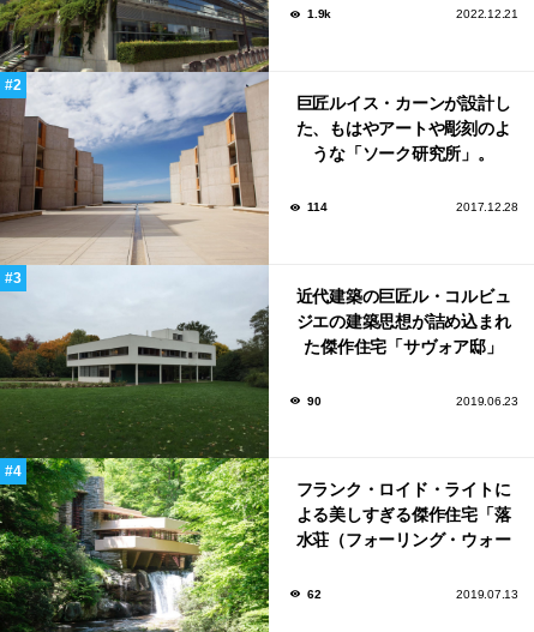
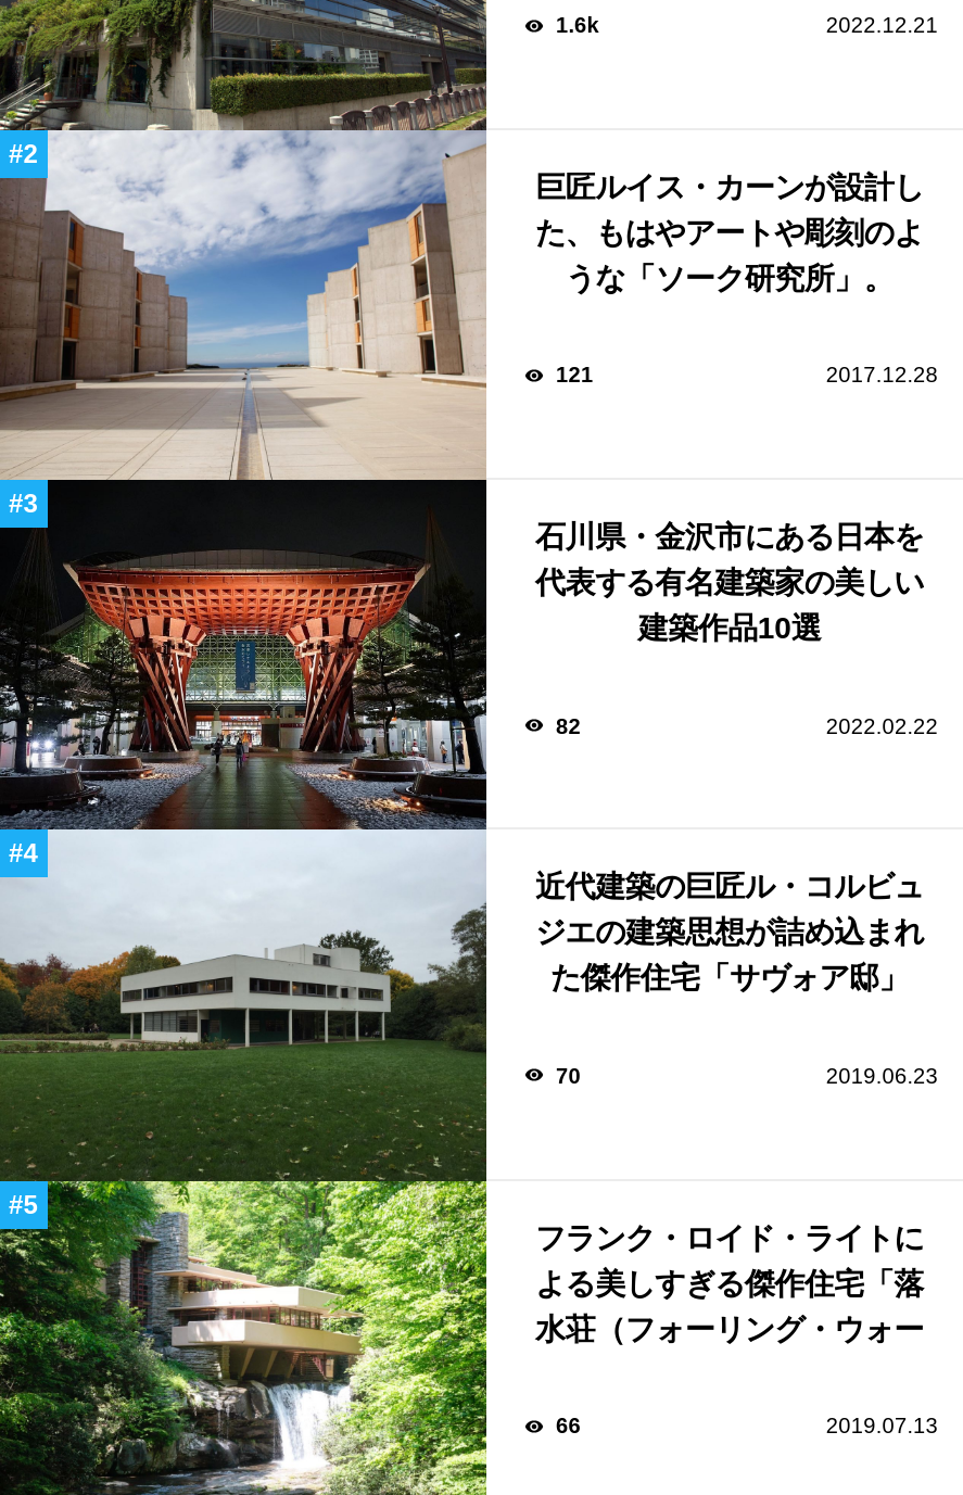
- 1.9k
+ 1.6k

- 114
+ 121

+ [image]
+ 石川県・金沢市にある日本を
+ 代表する有名建築家の美しい
+ 建築作品10選
+ 82
+ 2022.02.22

- 90
+ 70

- 62
+ 66
